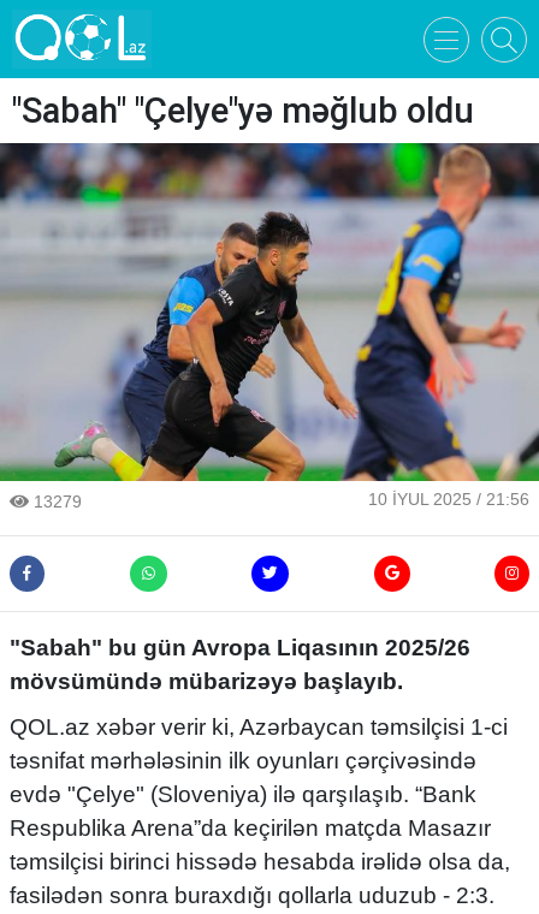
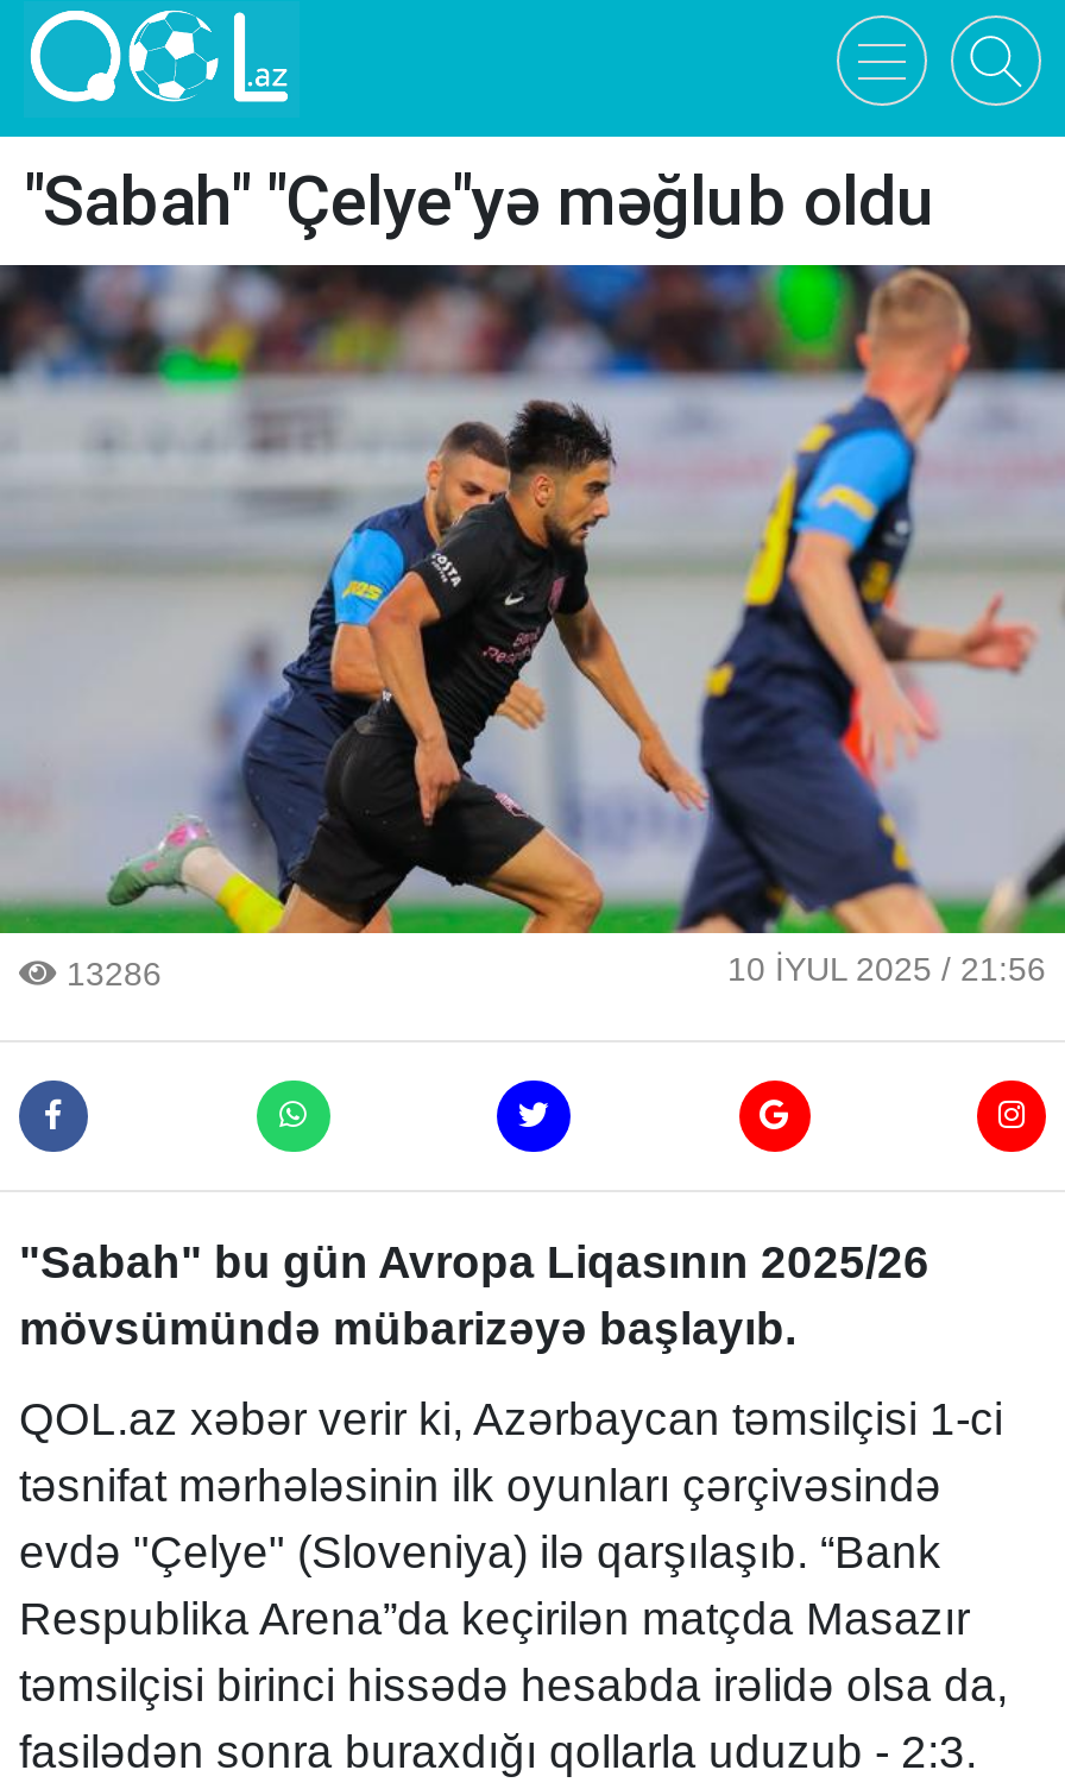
- 13279
+ 13286
